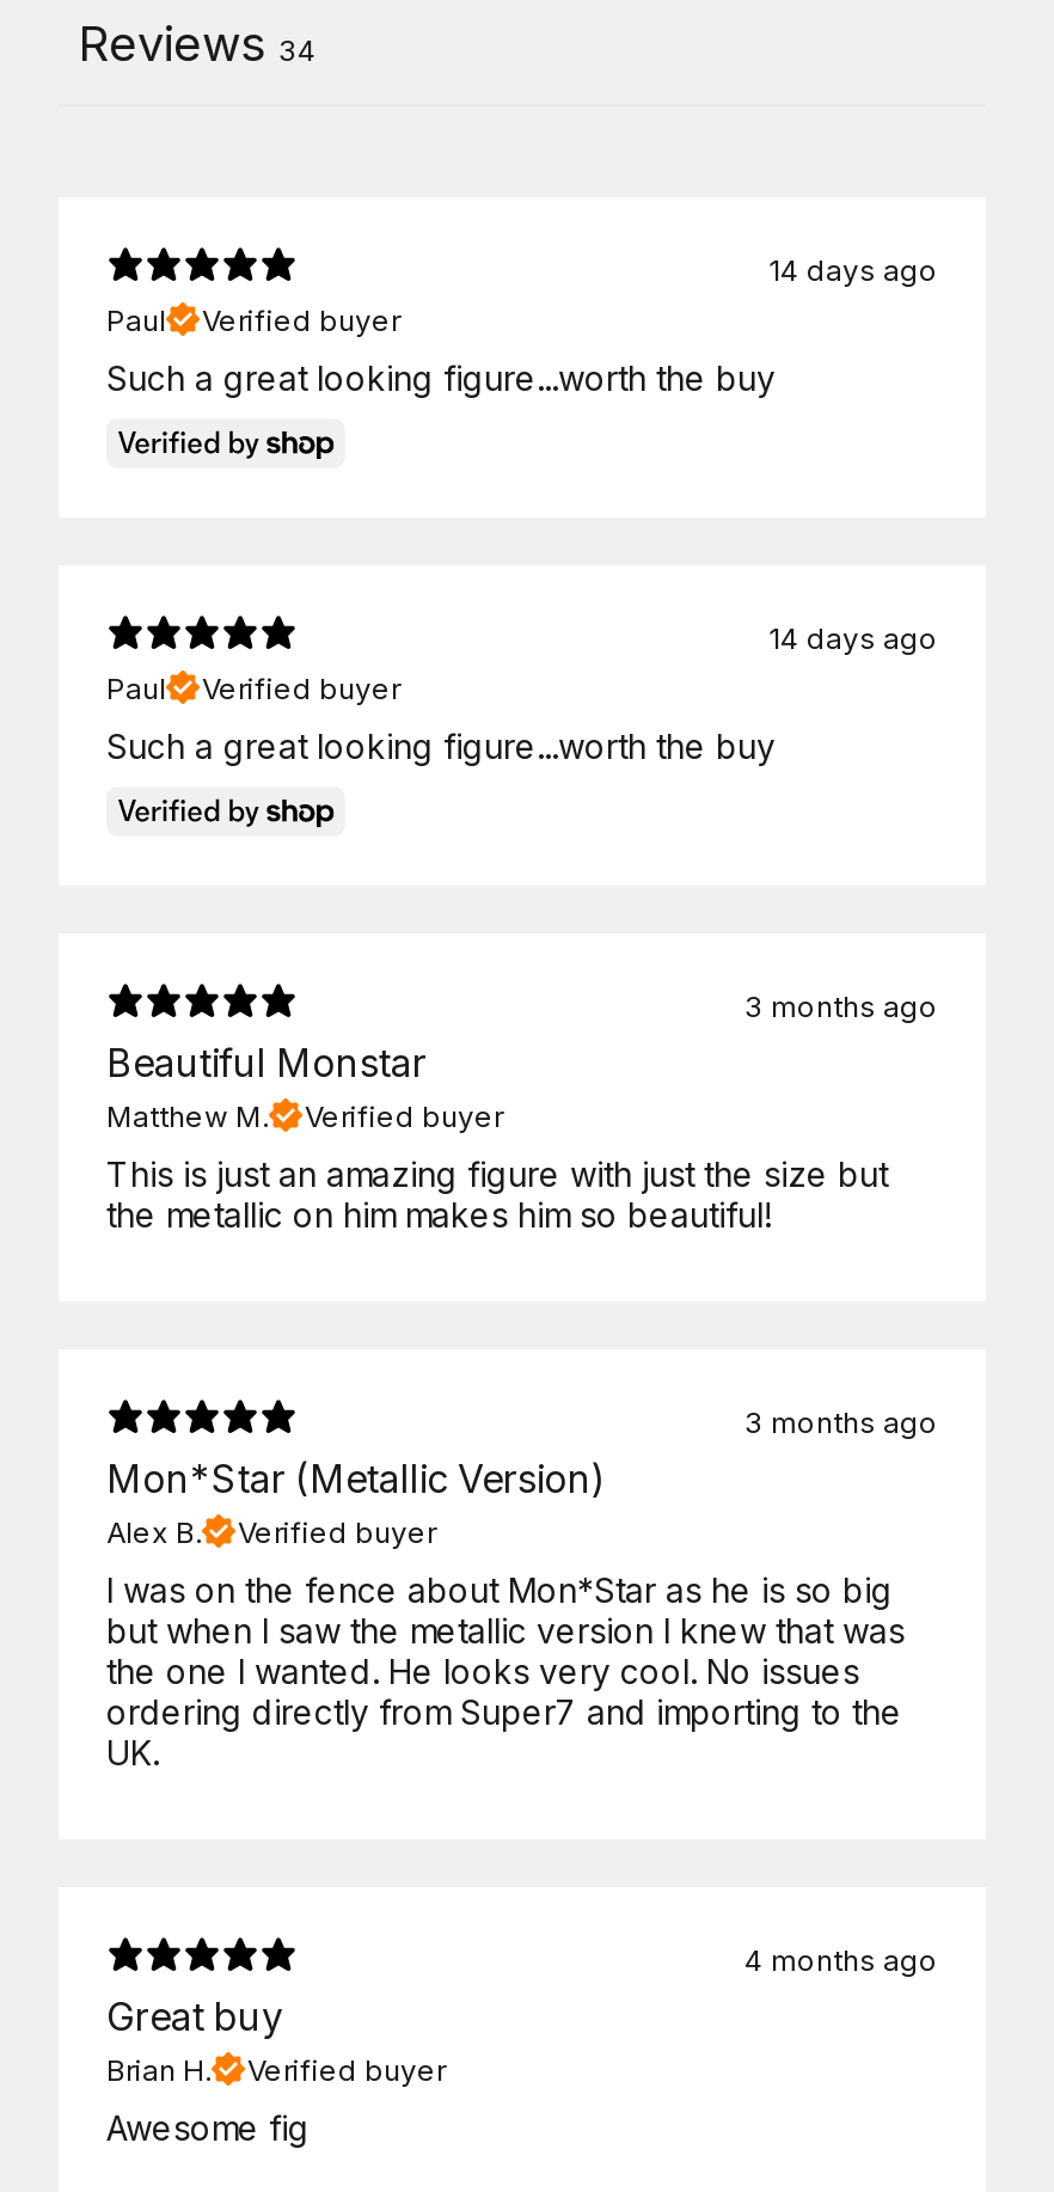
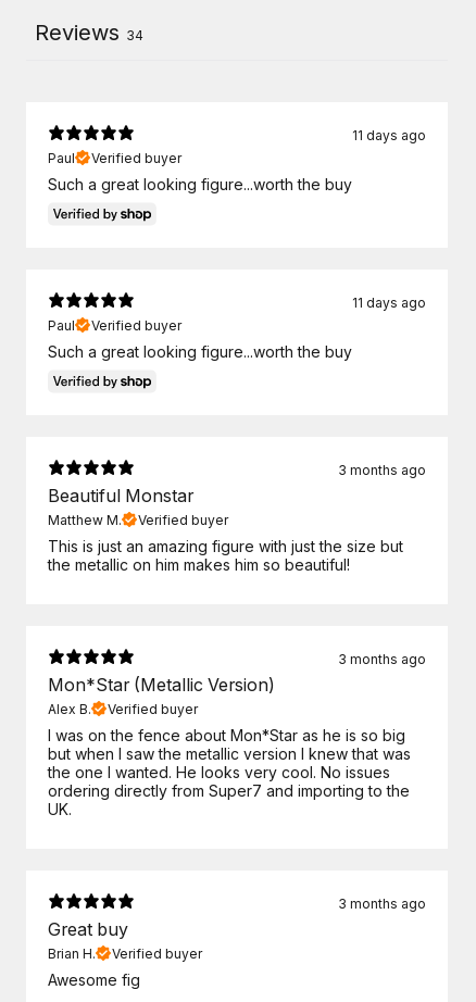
- 14 days ago
+ 11 days ago

- 14 days ago
+ 11 days ago

- 4 months ago
+ 3 months ago
